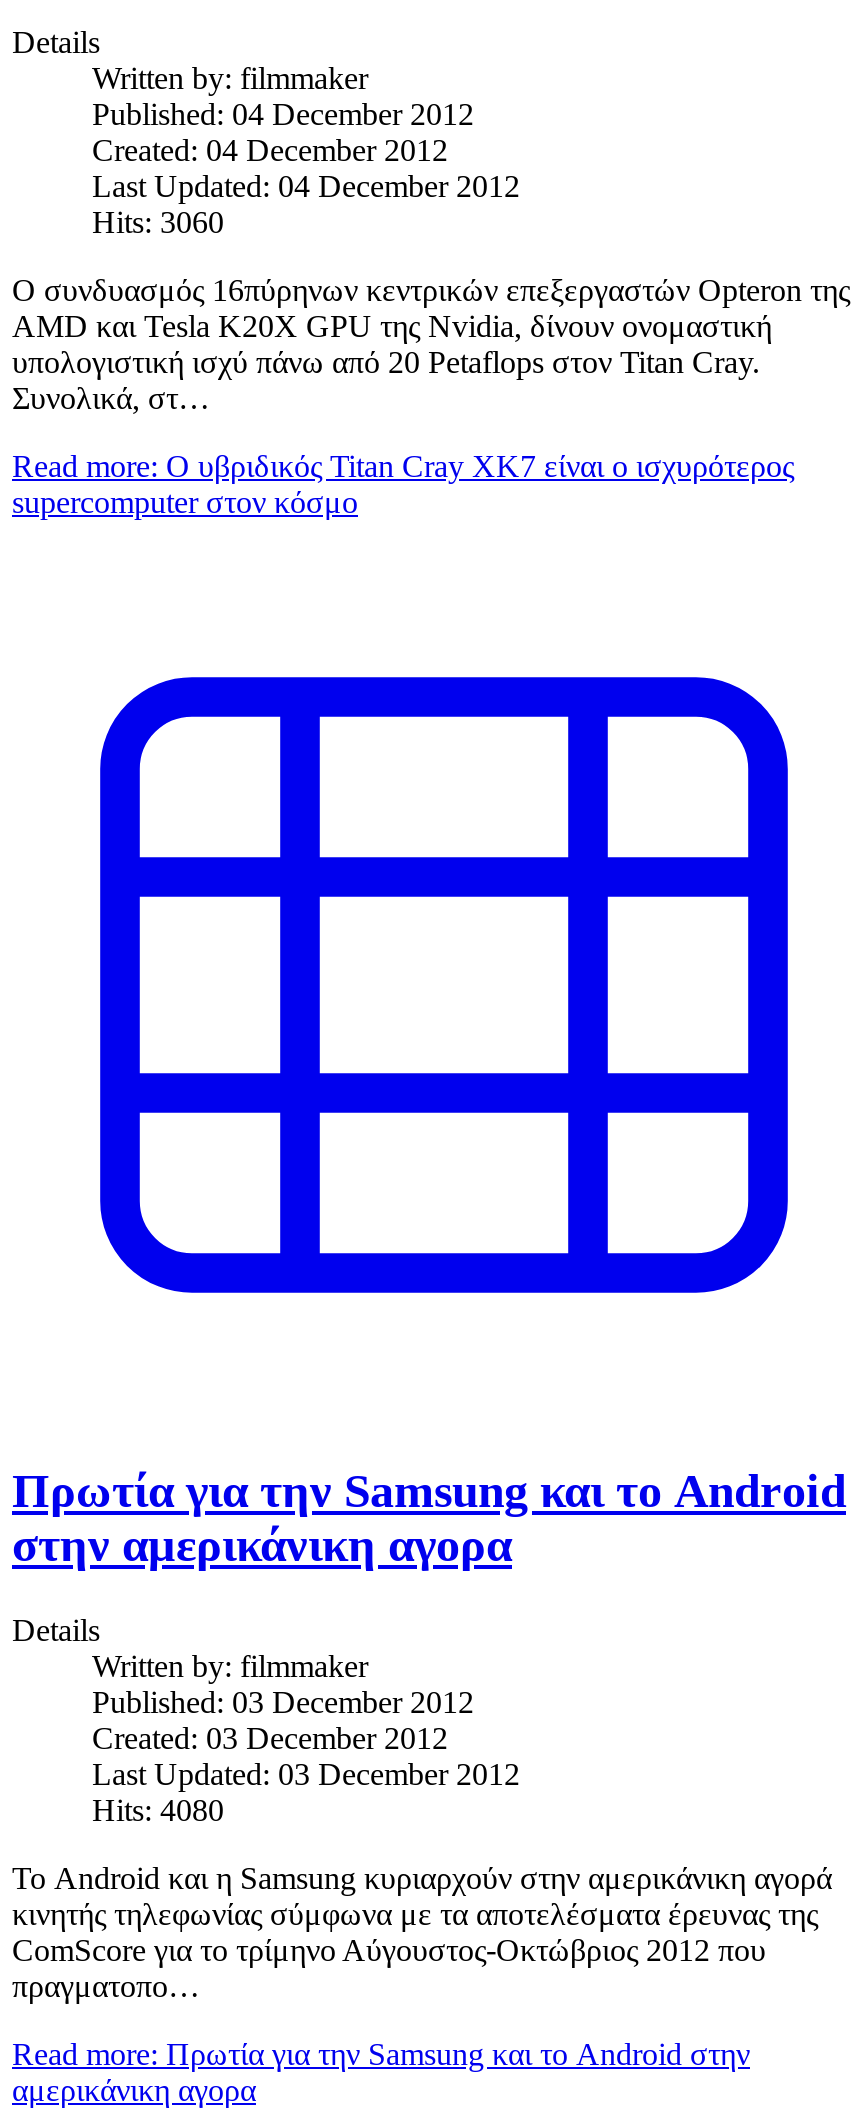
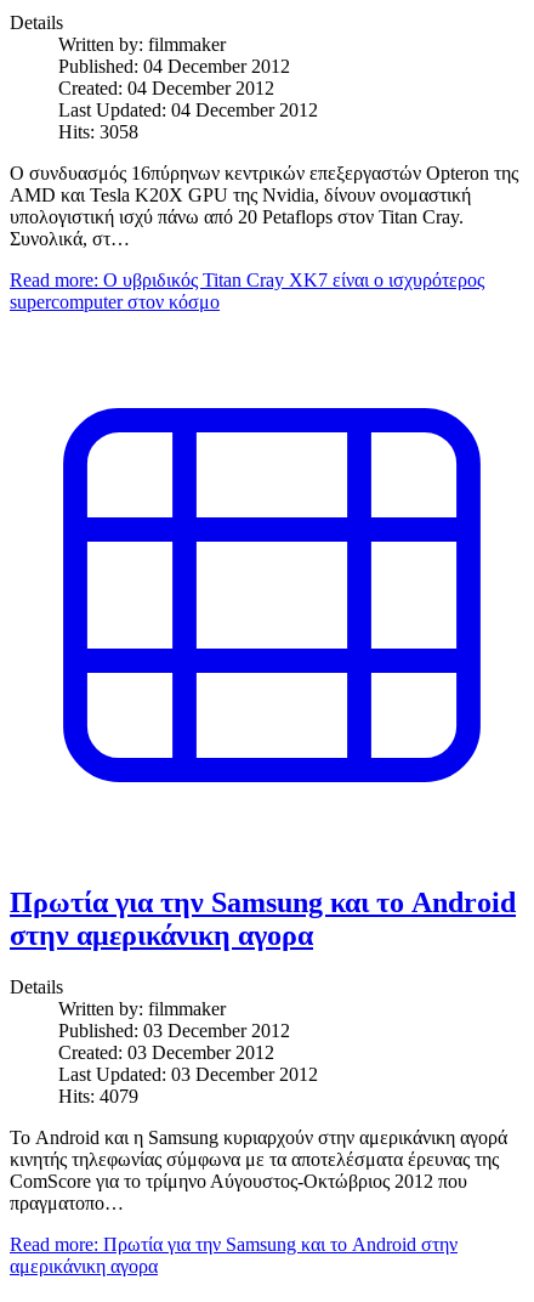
- Hits: 3060
+ Hits: 3058

- Hits: 4080
+ Hits: 4079
